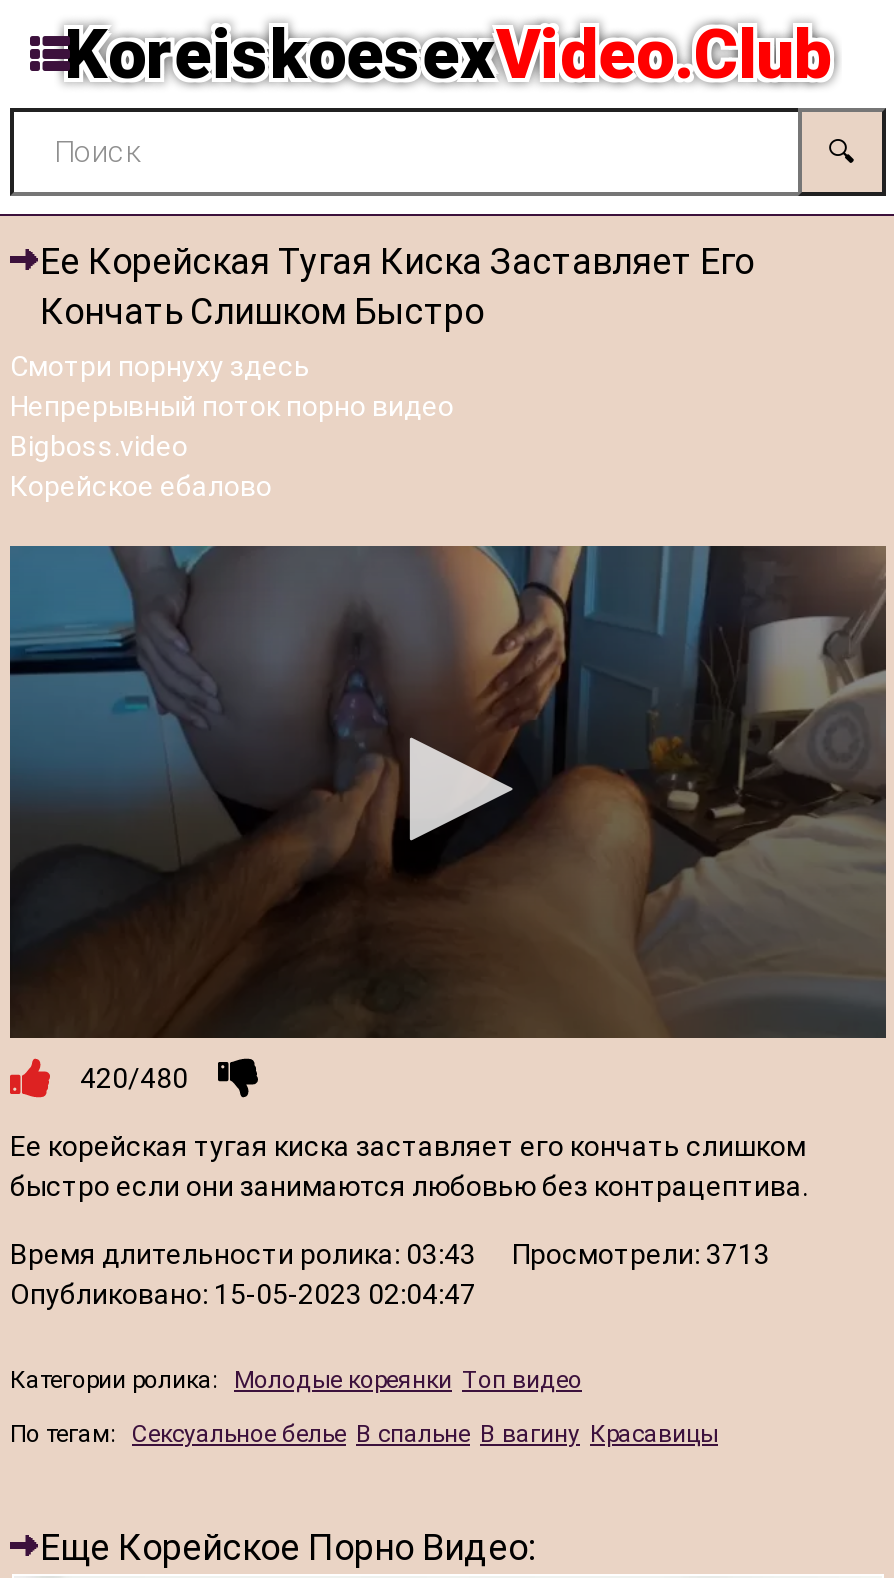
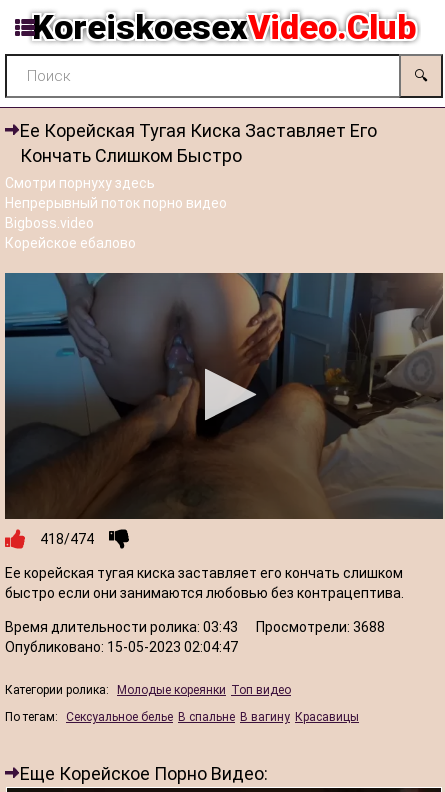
- 420/480
+ 418/474

- Время длительности ролика: 03:43 Просмотрели: 3713
+ Время длительности ролика: 03:43 Просмотрели: 3688
